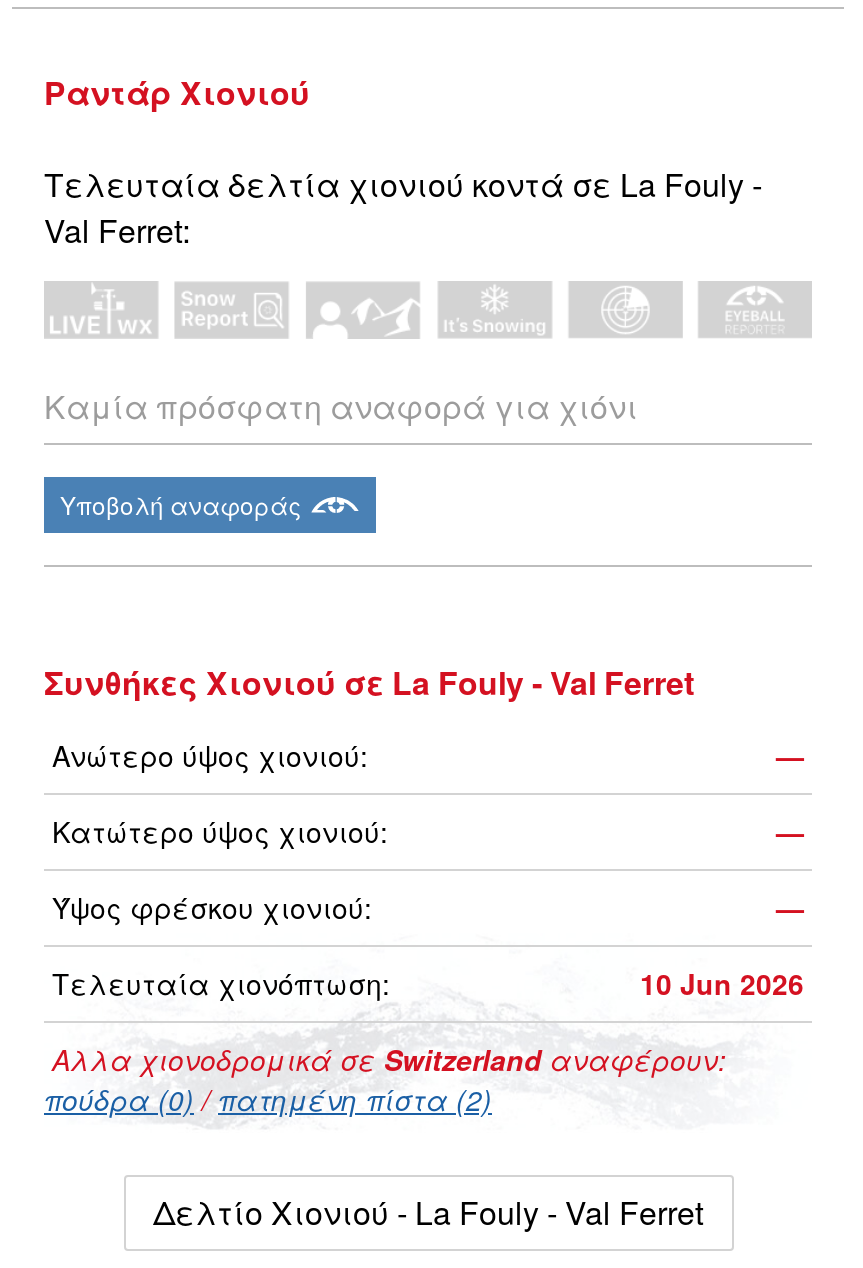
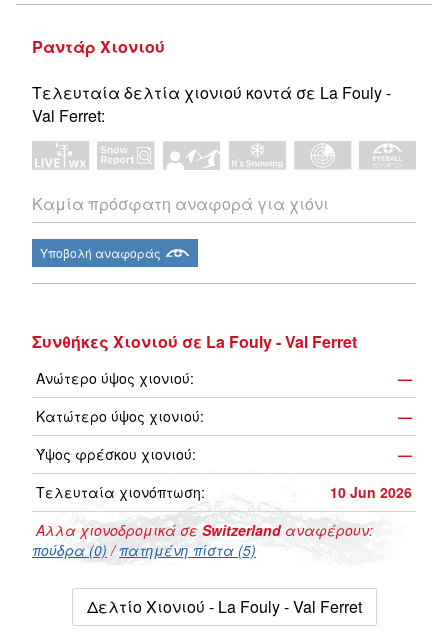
- πούδρα (0) /πατημένη πίστα (2)
+ πούδρα (0) /πατημένη πίστα (5)
